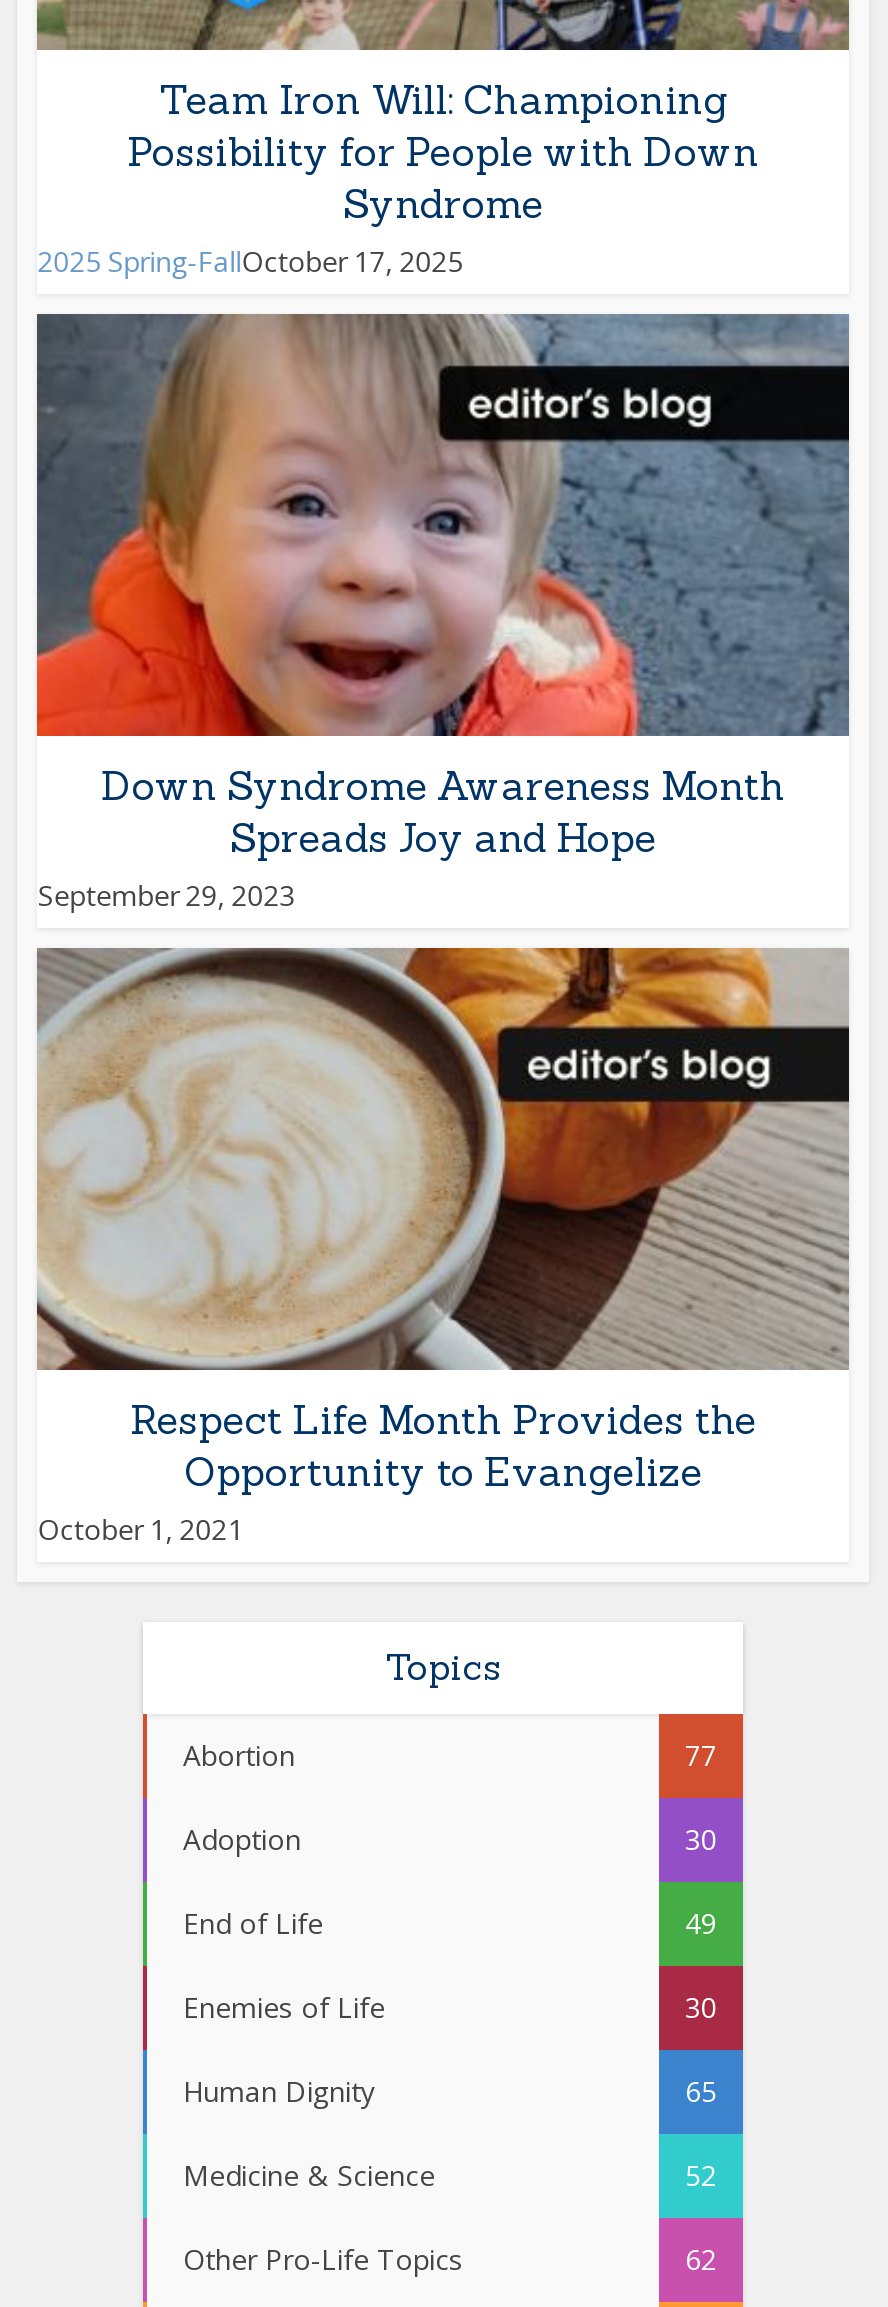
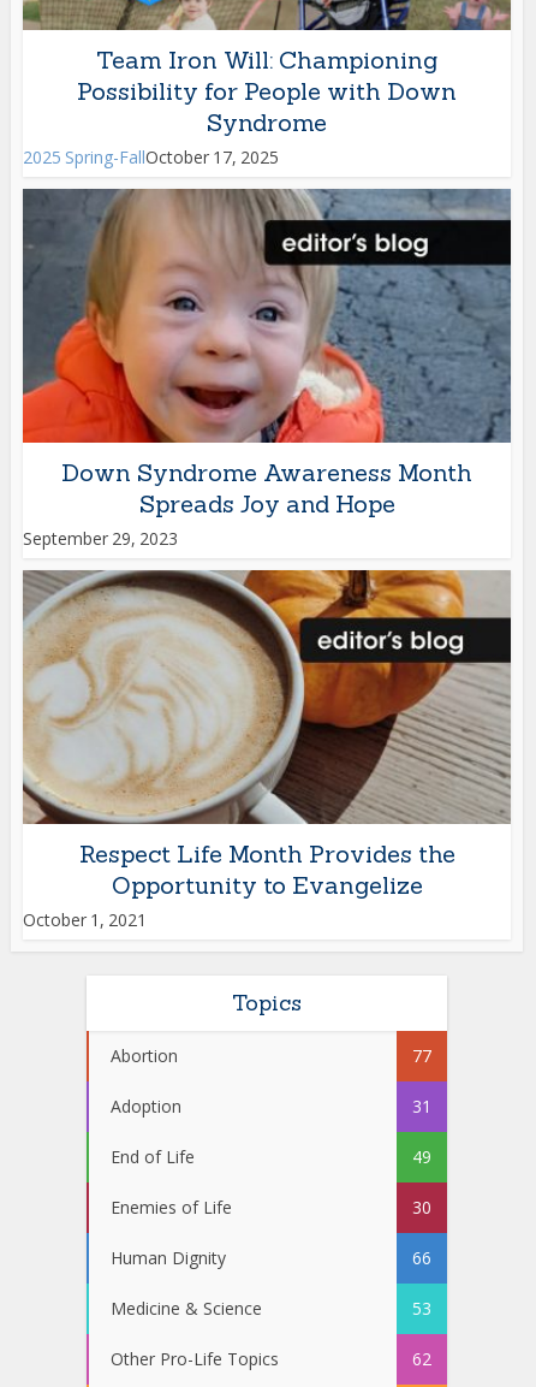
- 30
+ 31

- 65
+ 66

- 52
+ 53
